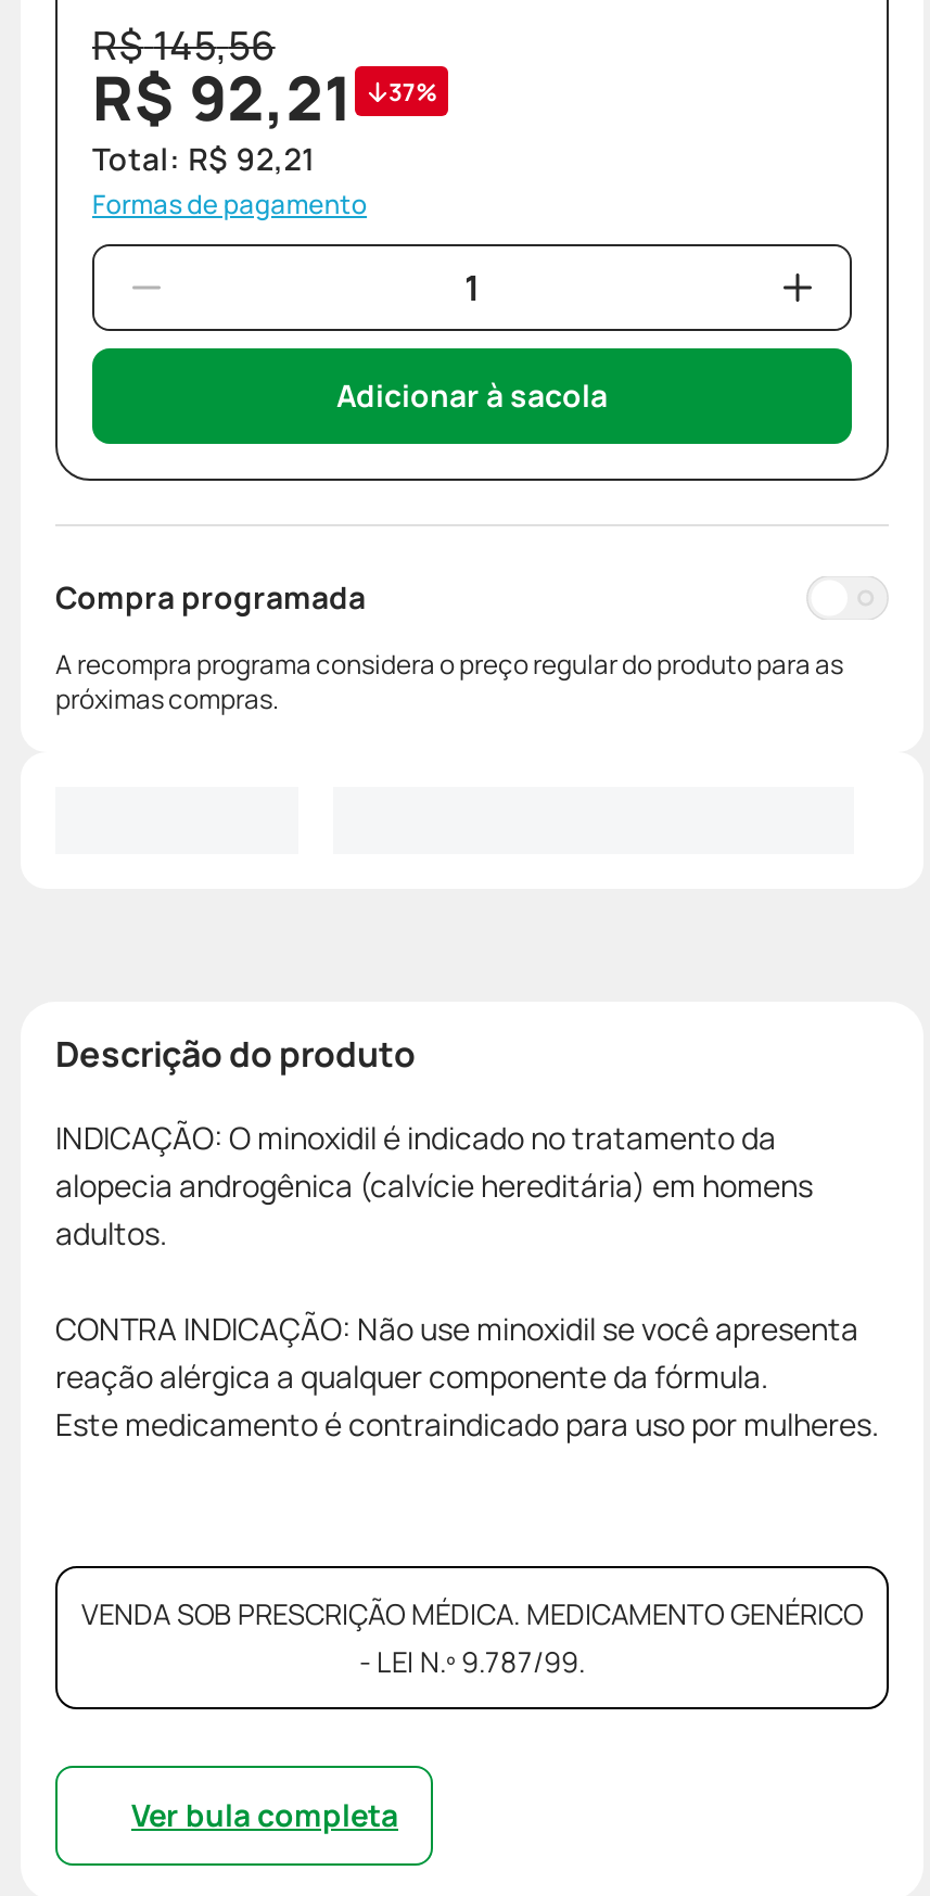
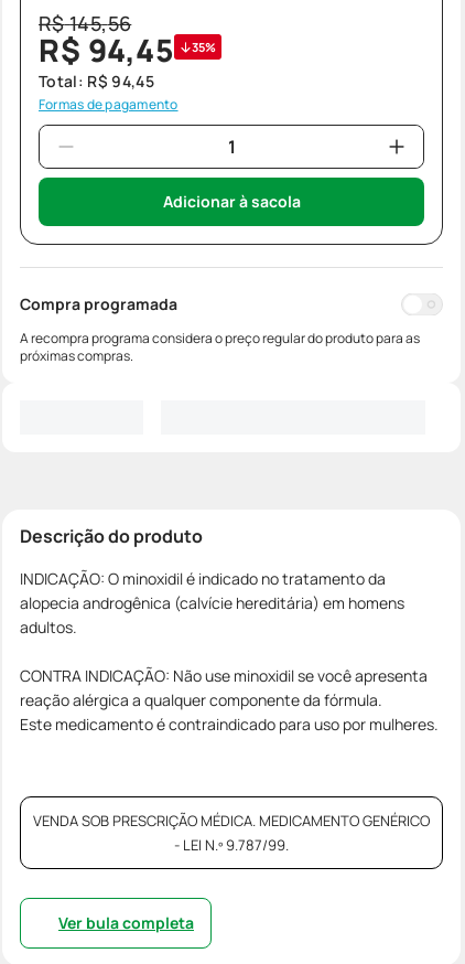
- R$ 92,21
+ R$ 94,45

- 37%
+ 35%

- Total: R$ 92,21
+ Total: R$ 94,45
